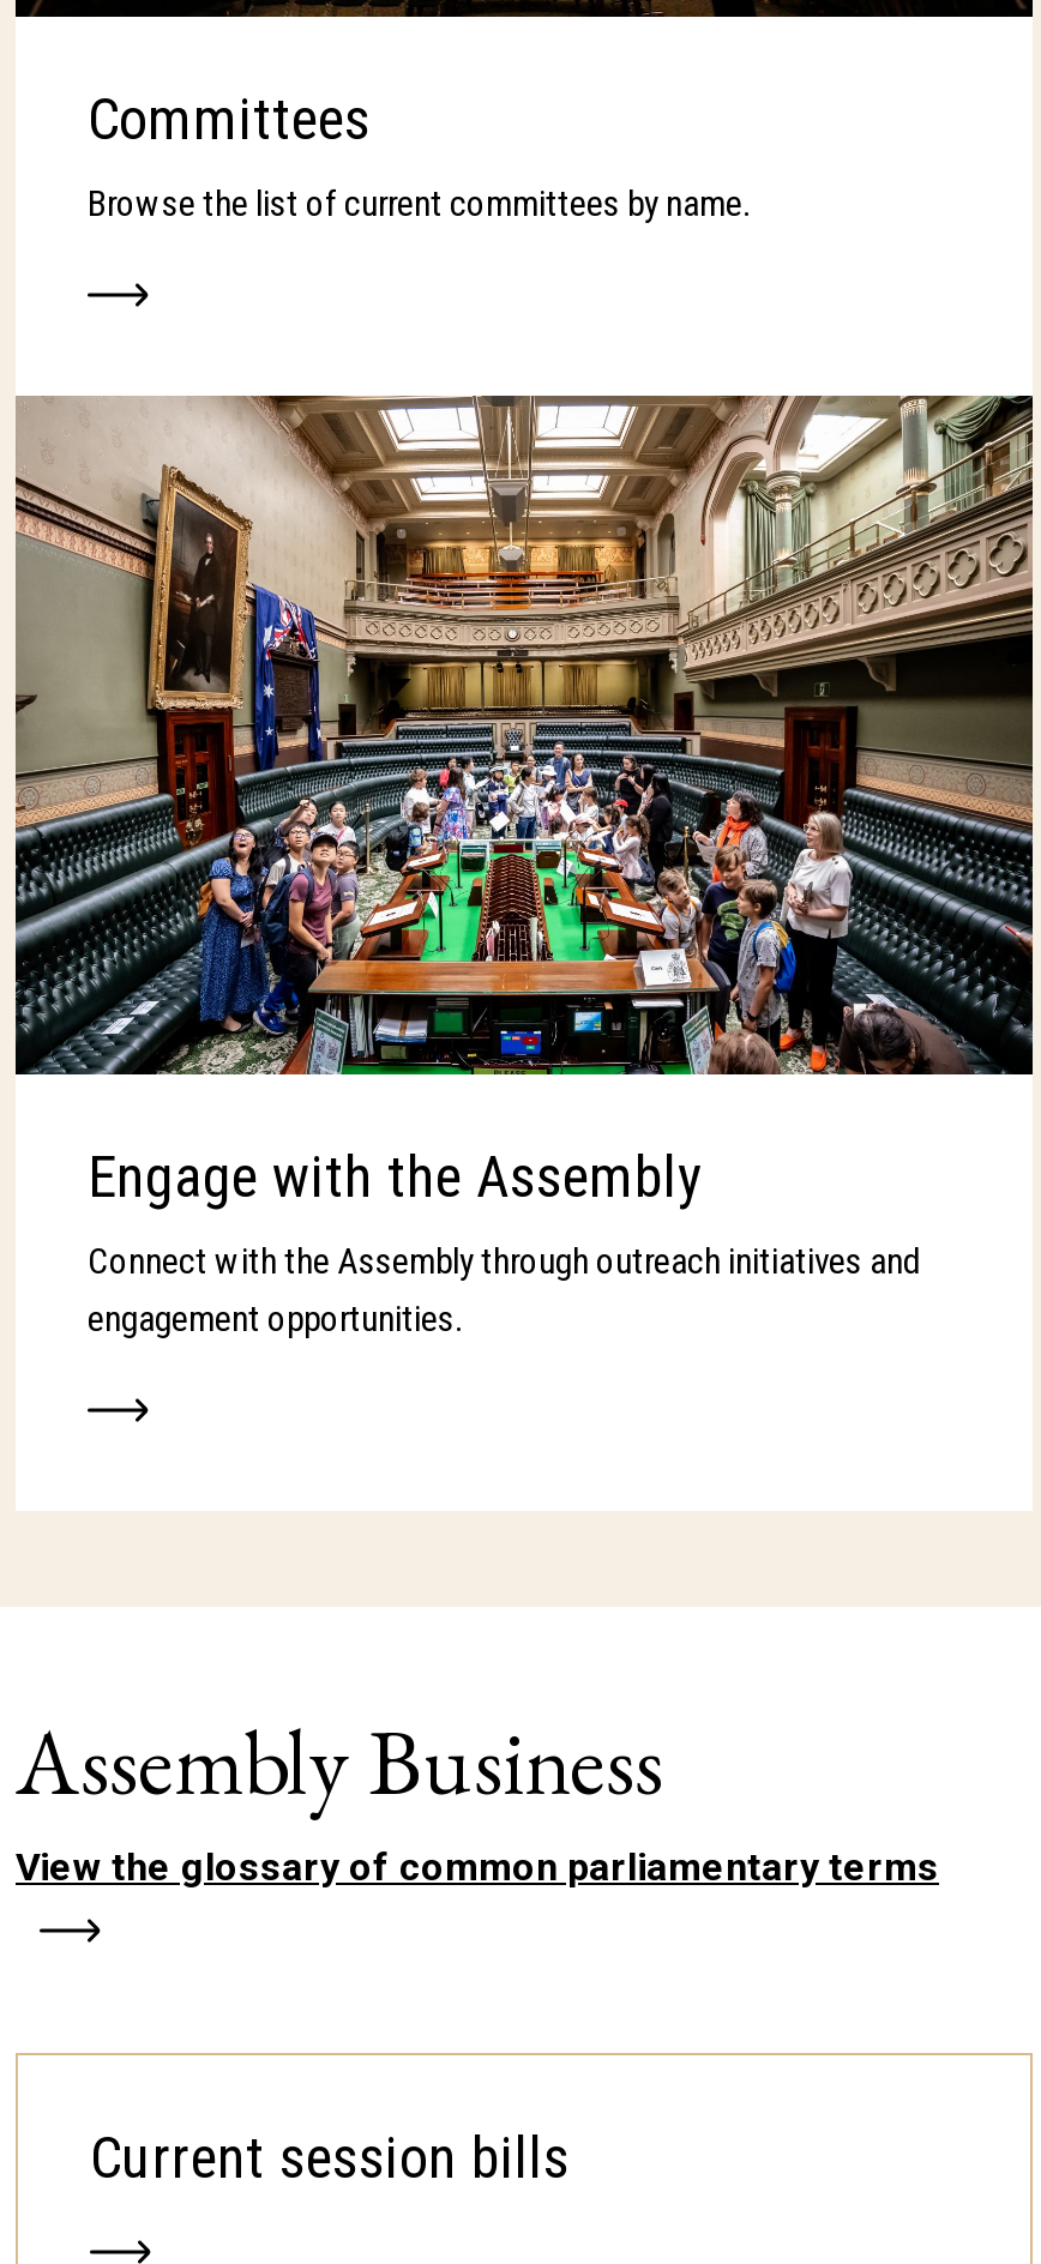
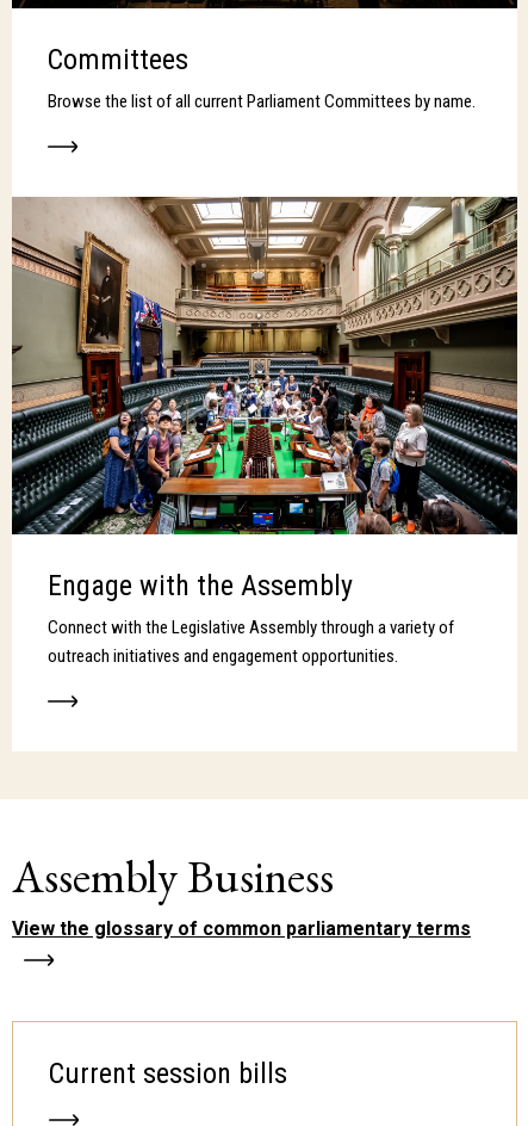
- Browse the list of current committees by name.
+ Browse the list of all current Parliament Committees by name.

- Connect with the Assembly through outreach initiatives and
- engagement opportunities.
+ Connect with the Legislative Assembly through a variety of
+ outreach initiatives and engagement opportunities.
